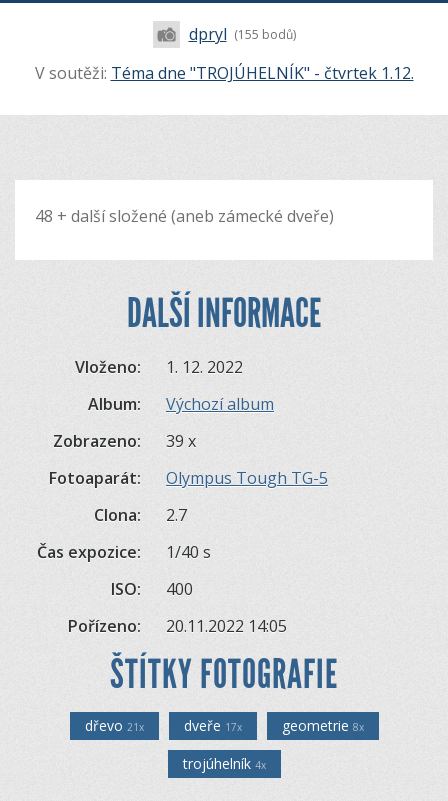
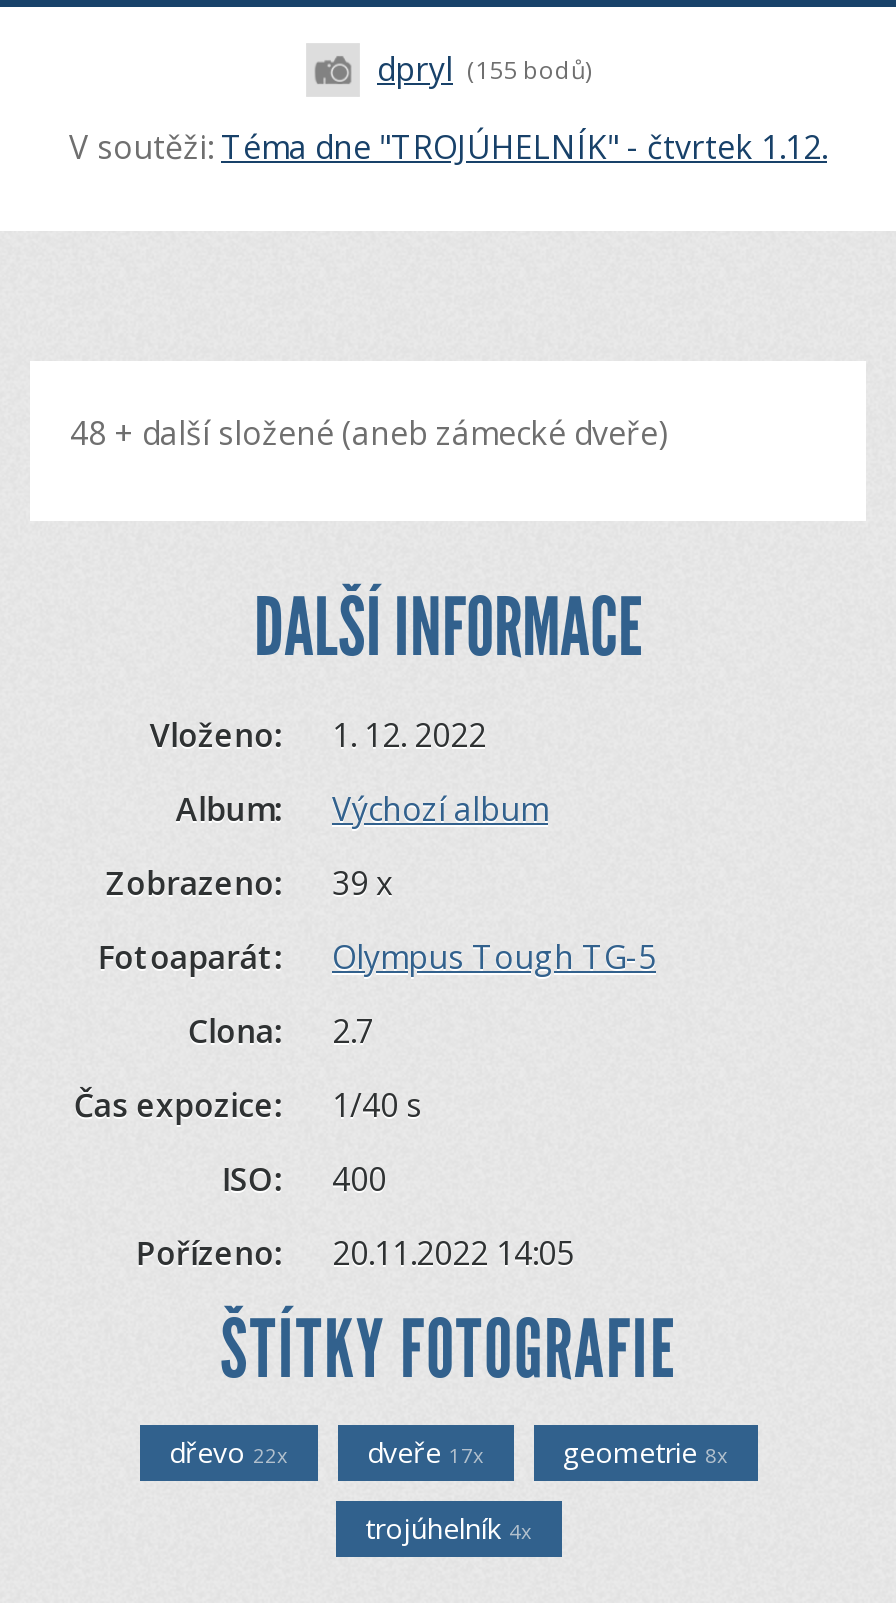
- dřevo 21x
+ dřevo 22x
